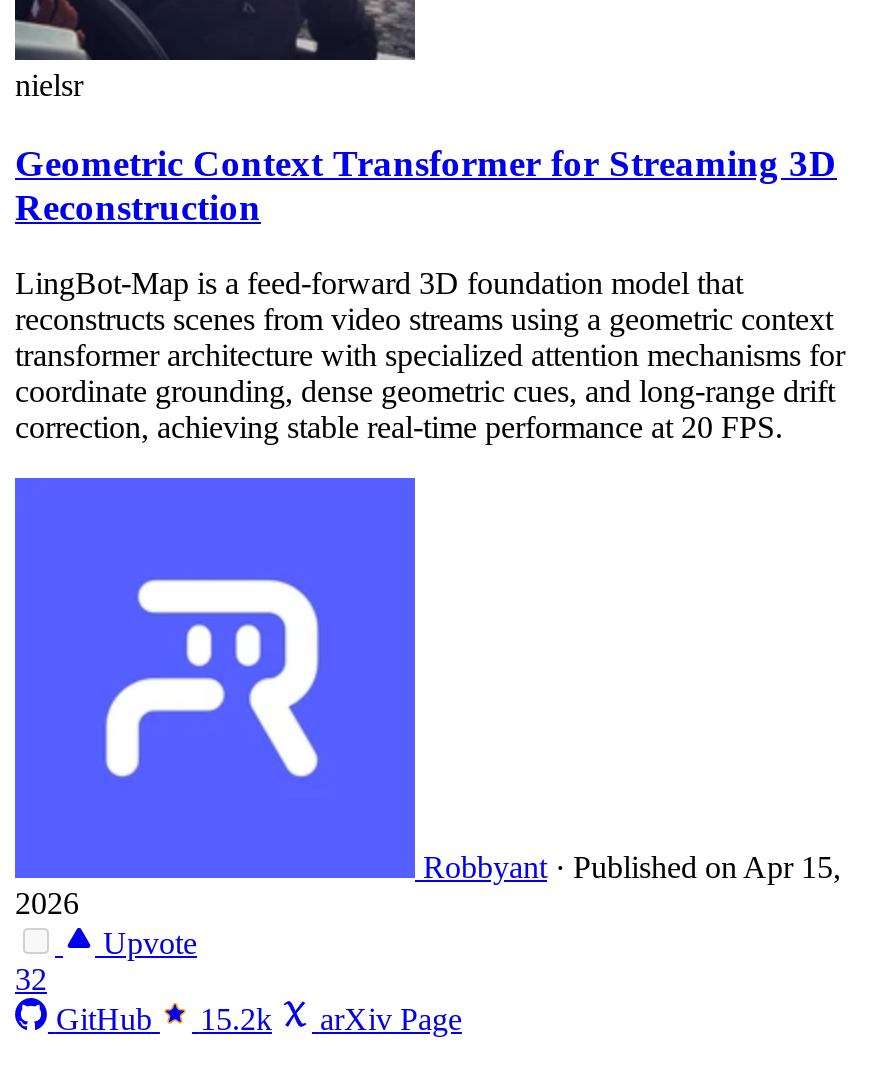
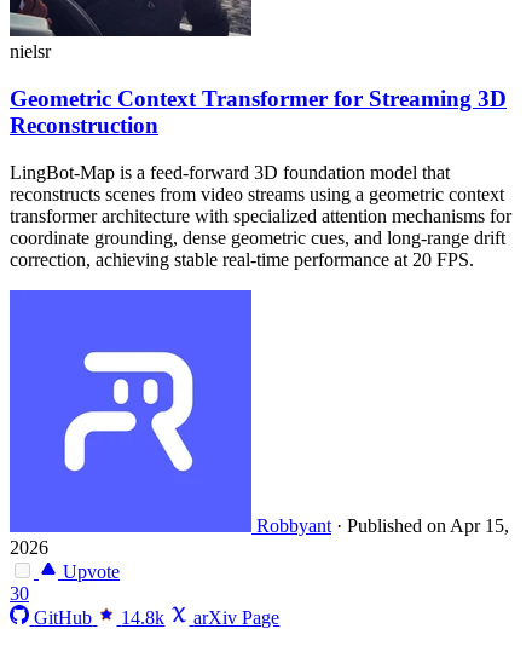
- 32
+ 30

- GitHub 15.2k arXiv Page
+ GitHub 14.8k arXiv Page
